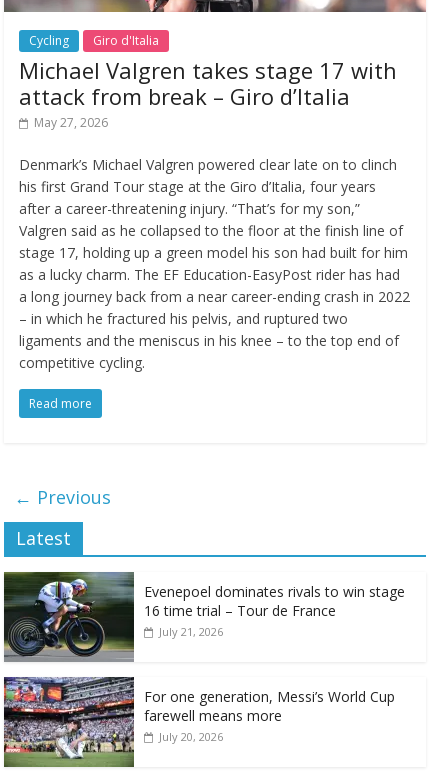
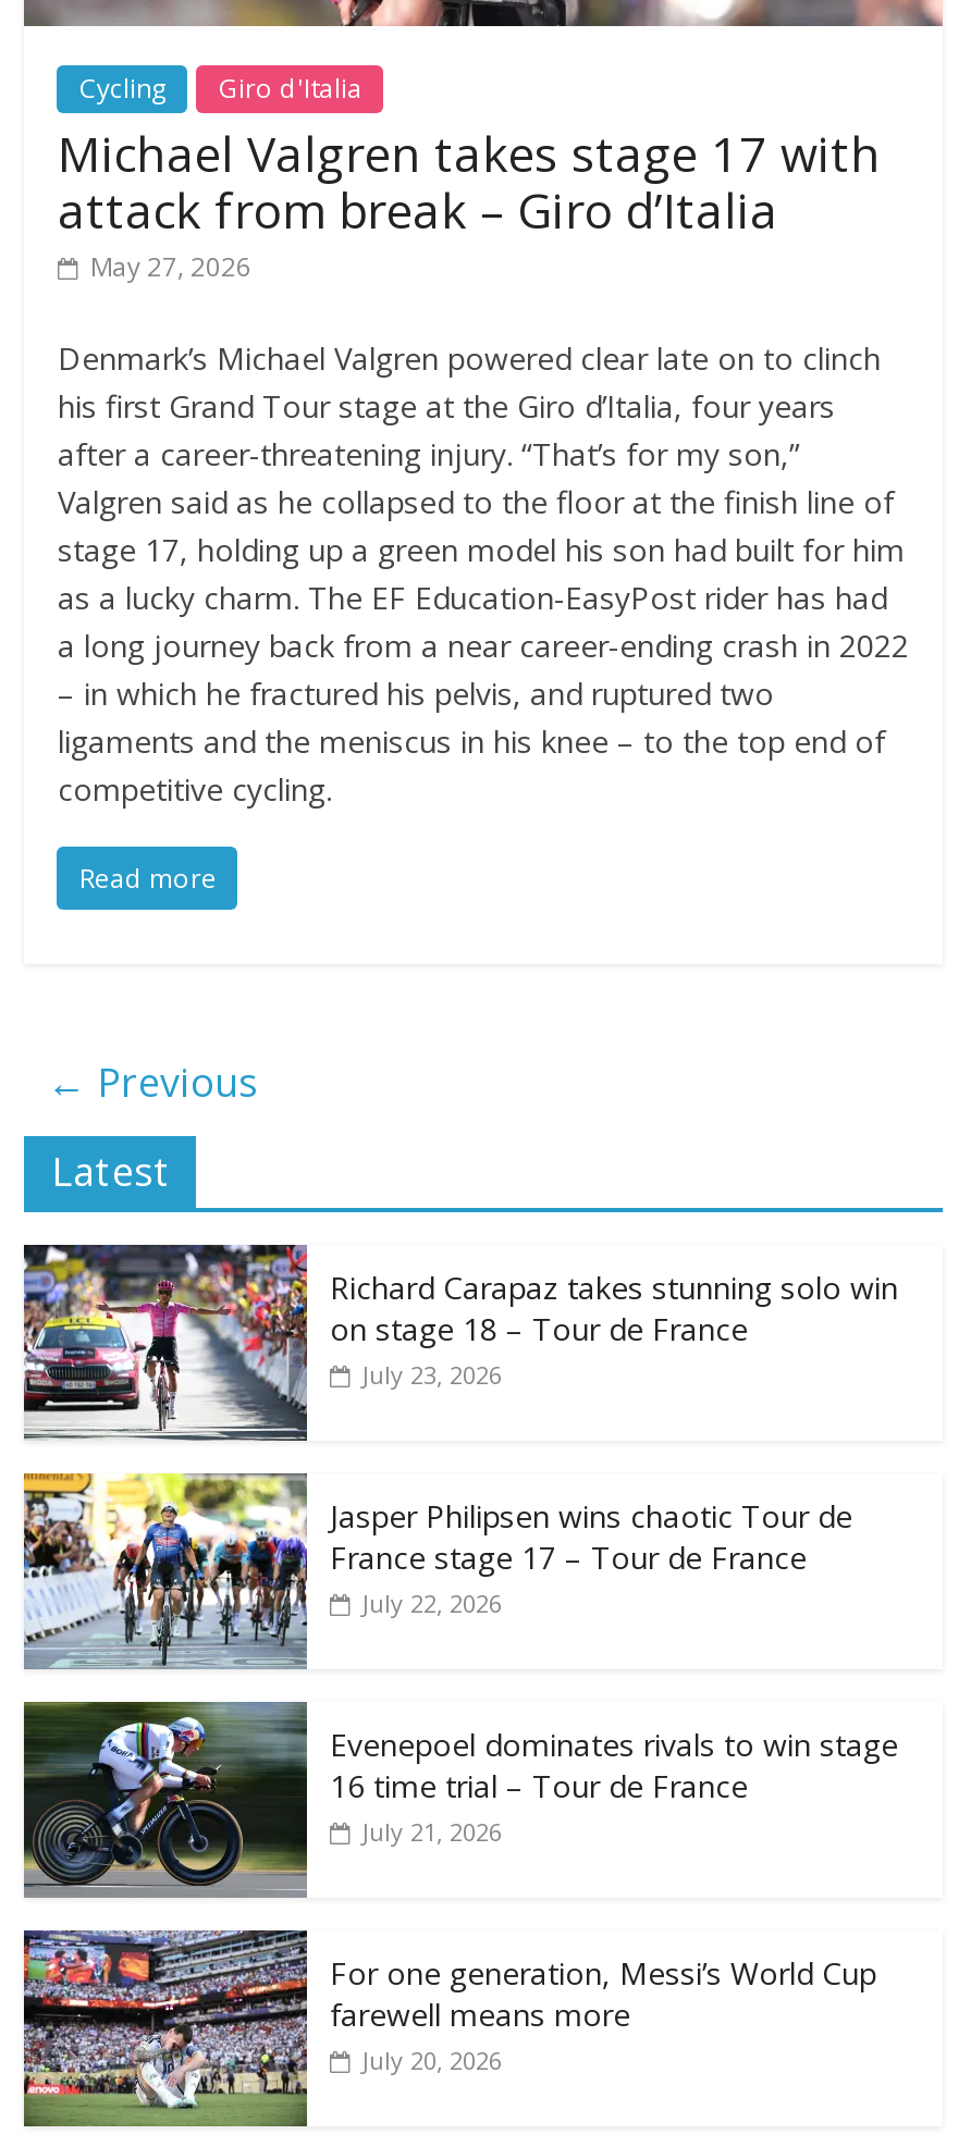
+ [image]
+ Richard Carapaz takes stunning solo win
+ on stage 18 – Tour de France
+ July 23, 2026

+ [image]
+ Jasper Philipsen wins chaotic Tour de
+ France stage 17 – Tour de France
+ July 22, 2026
